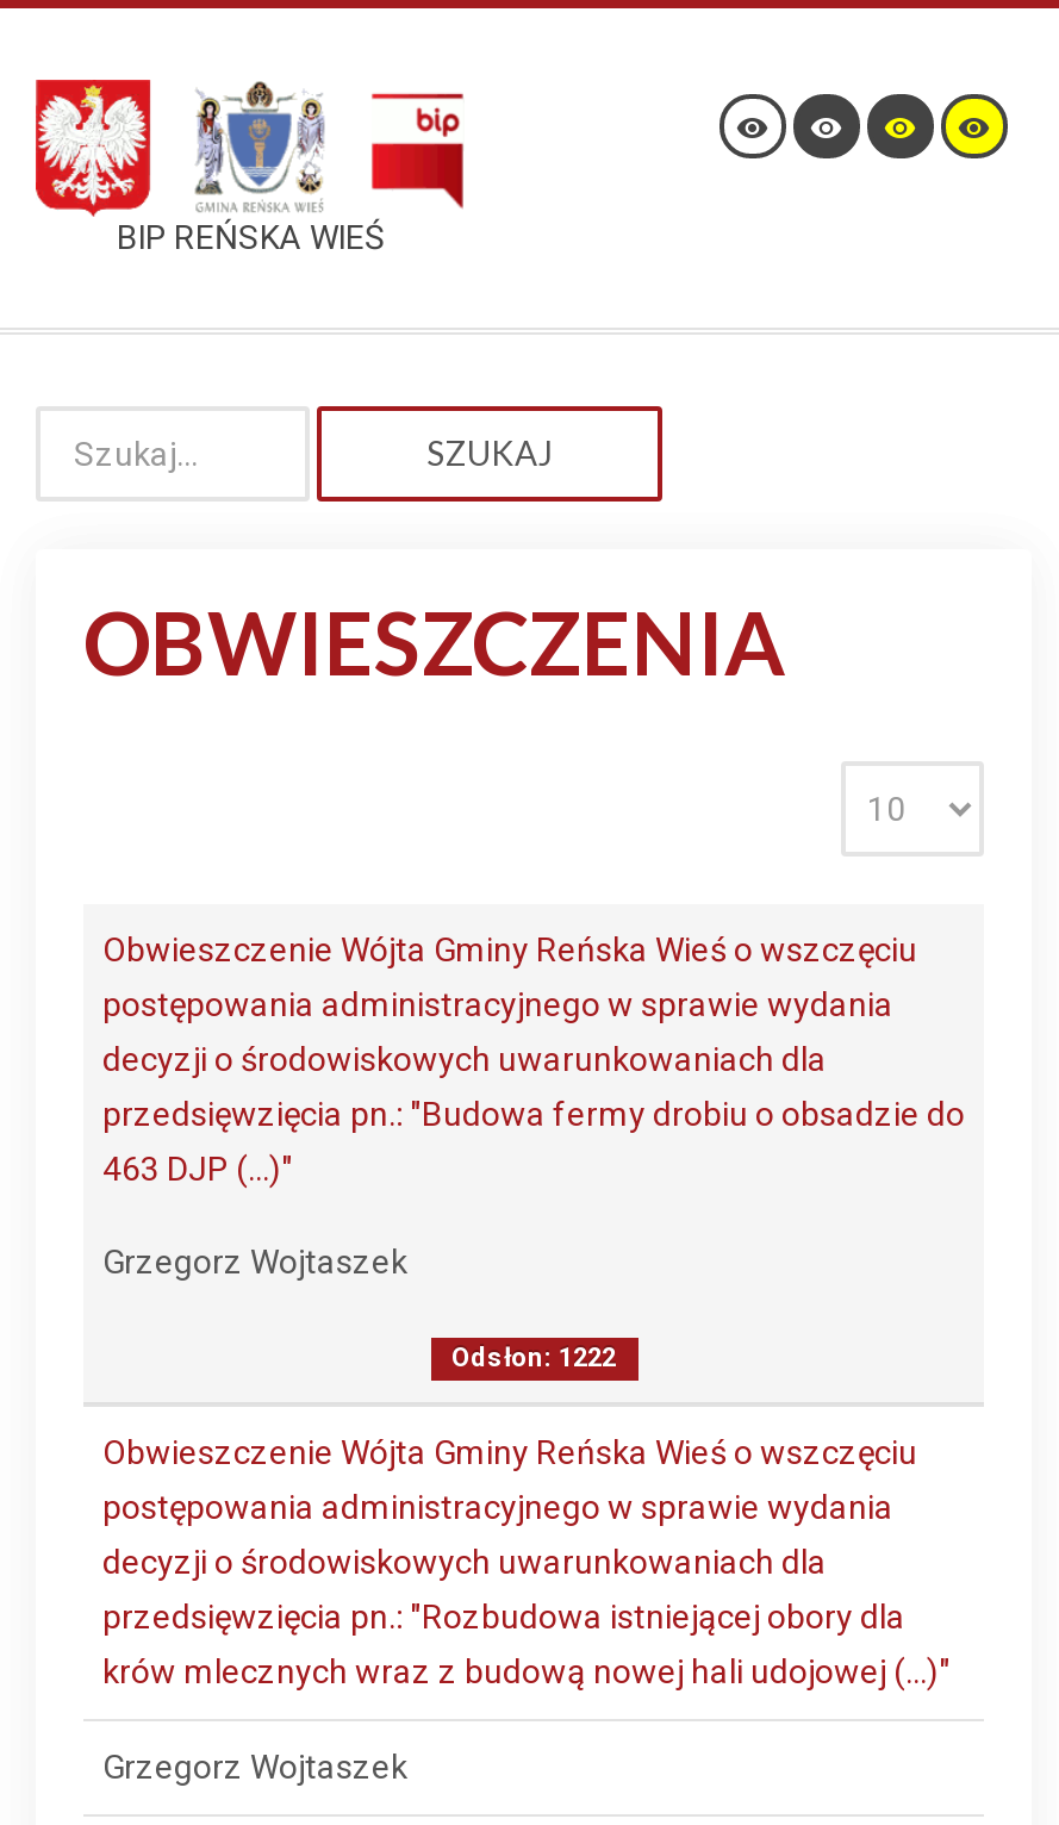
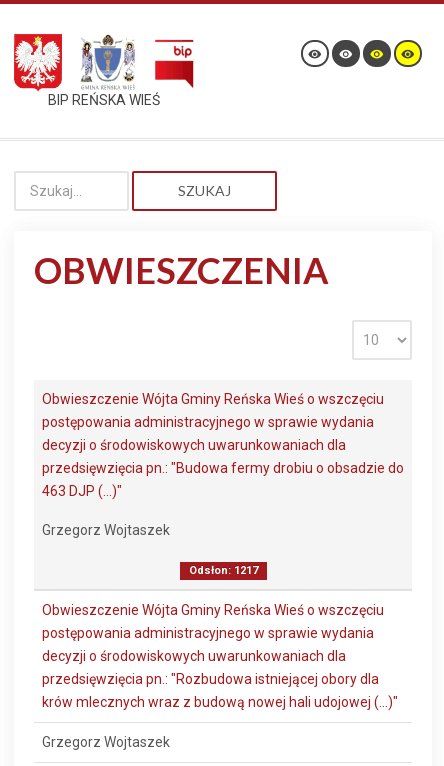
- Odsłon: 1222
+ Odsłon: 1217
